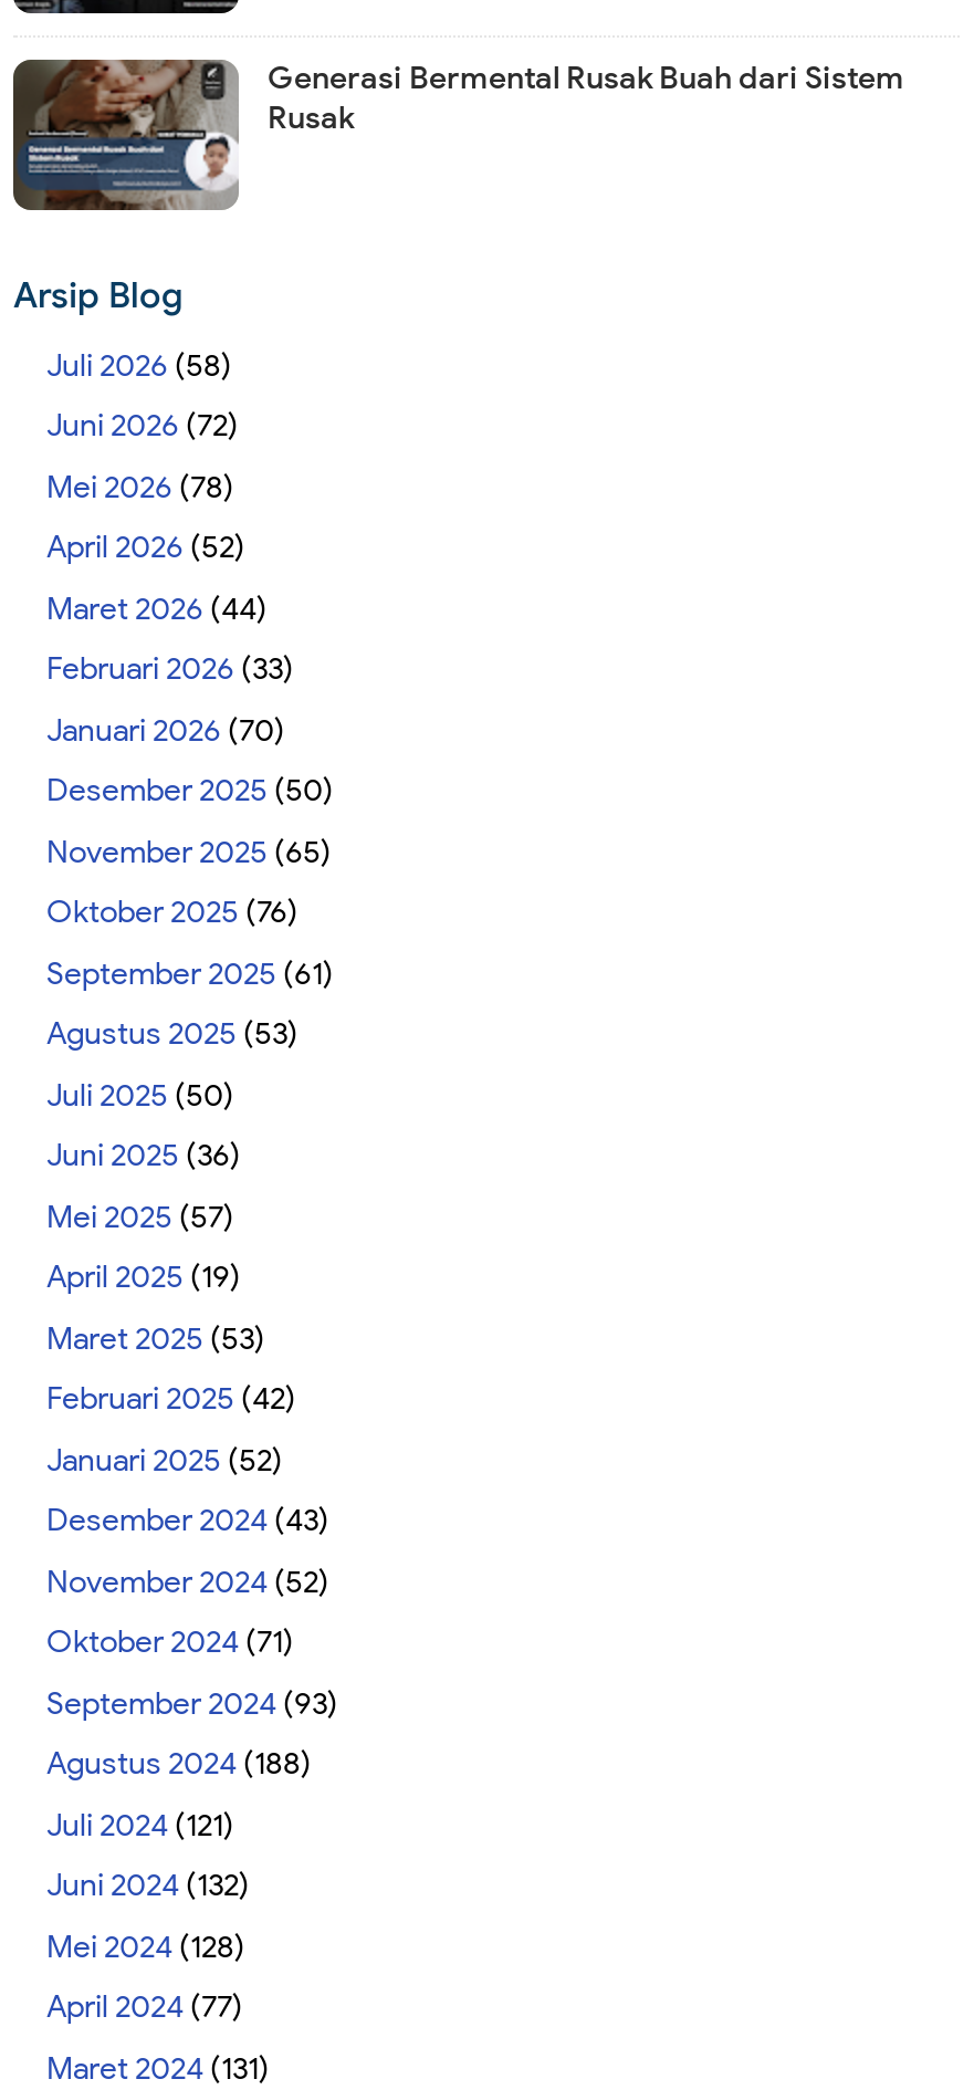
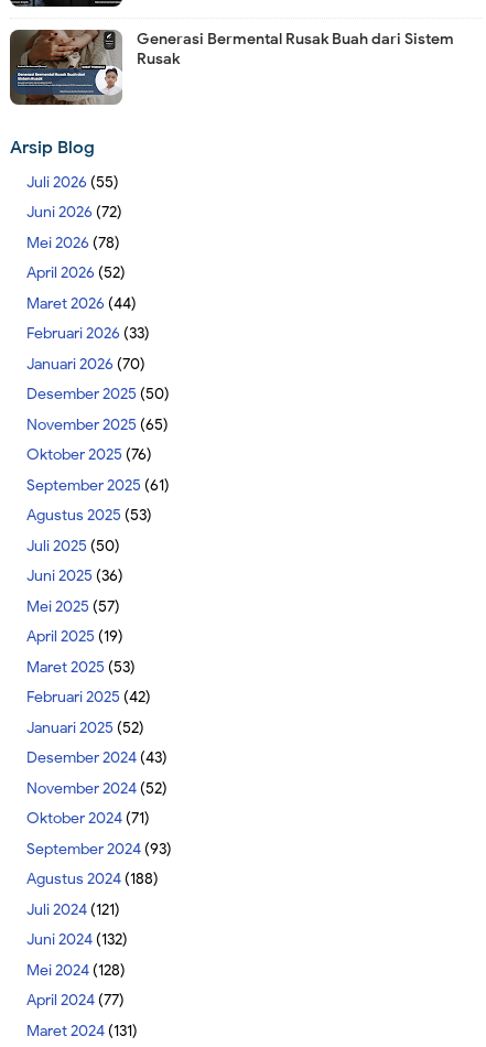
- Juli 2026 (58)
+ Juli 2026 (55)
